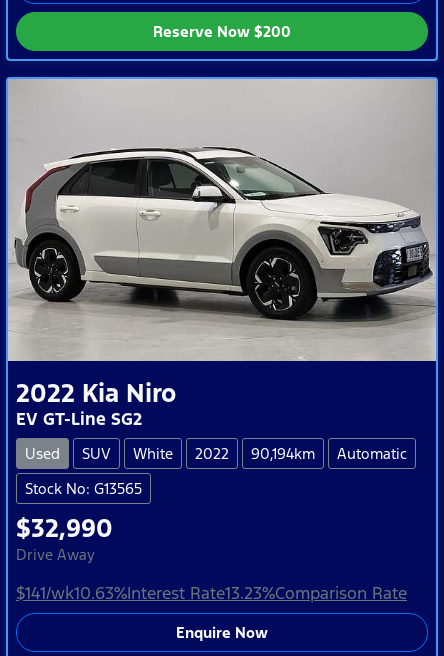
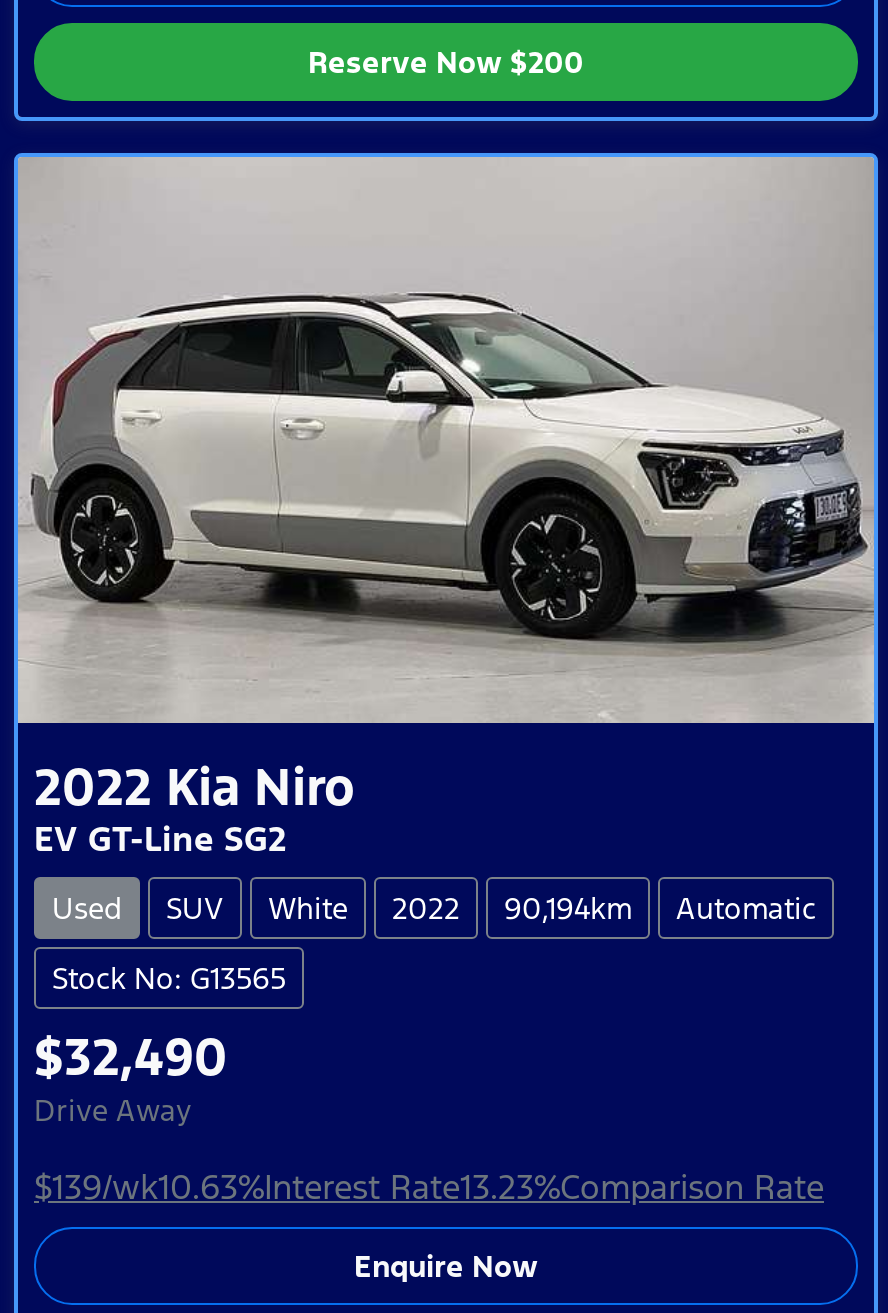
- $32,990
+ $32,490

- $141/wk10.63%Interest Rate13.23%Comparison Rate
+ $139/wk10.63%Interest Rate13.23%Comparison Rate
